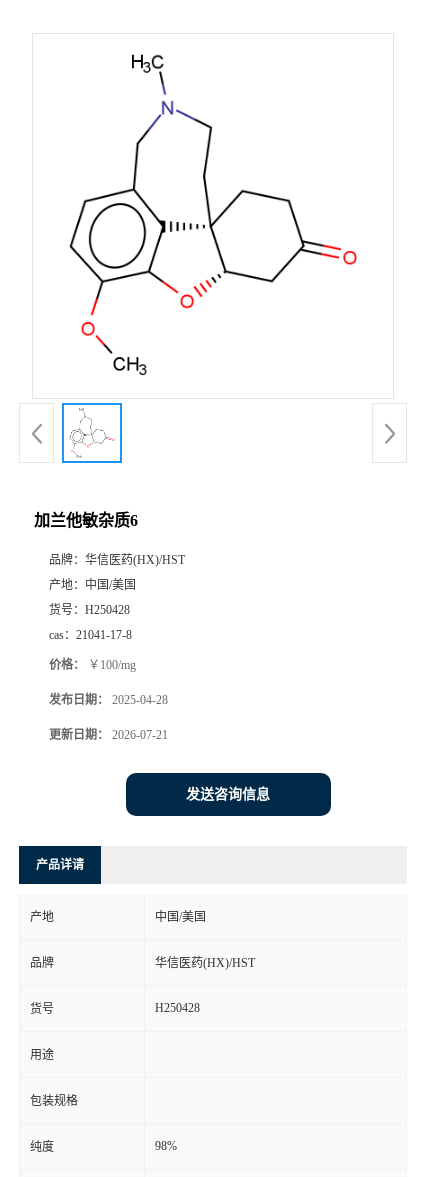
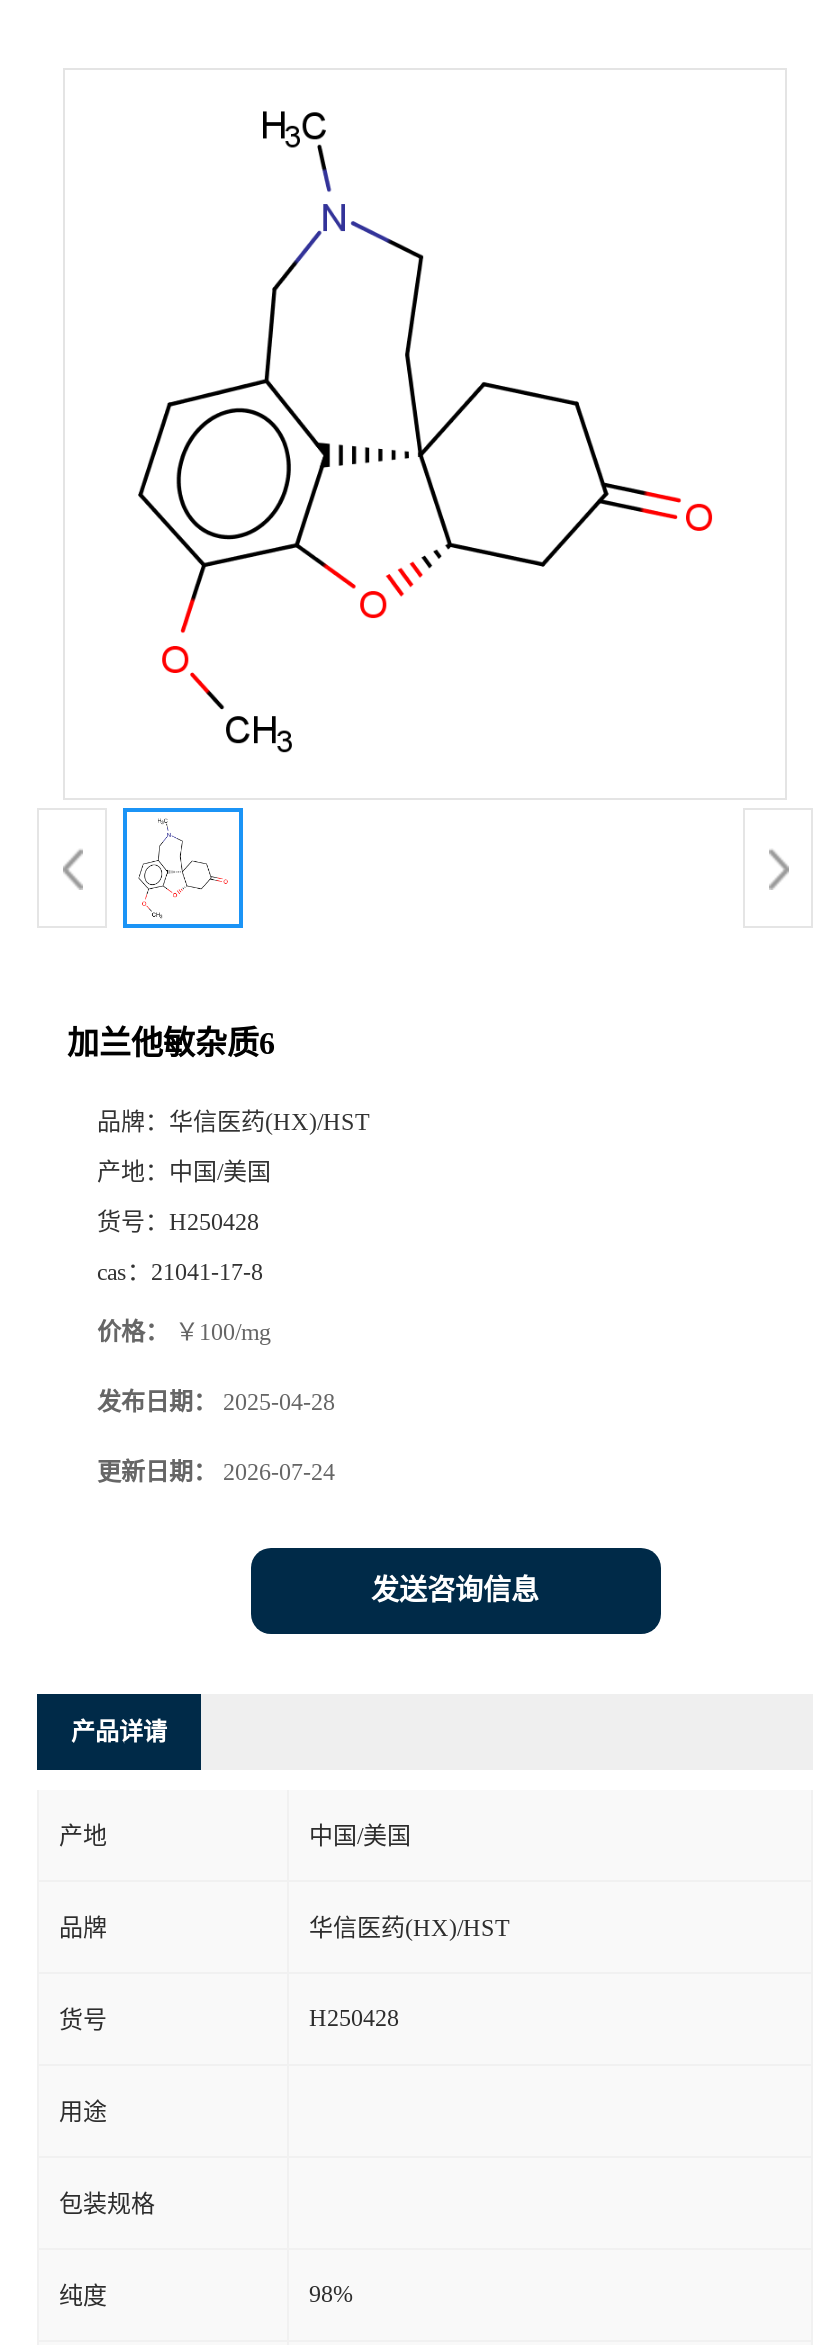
- 更新日期：2026-07-21
+ 更新日期：2026-07-24
